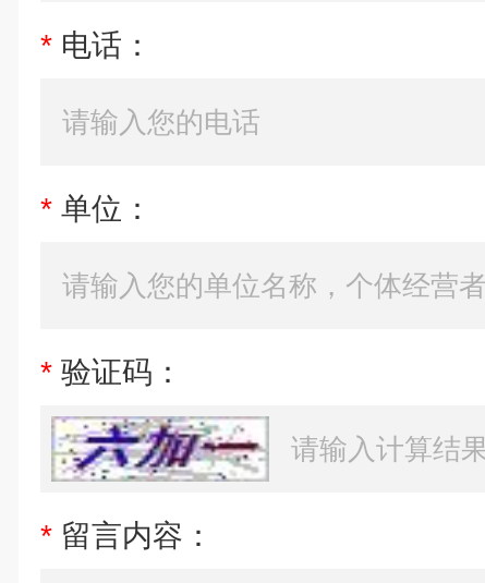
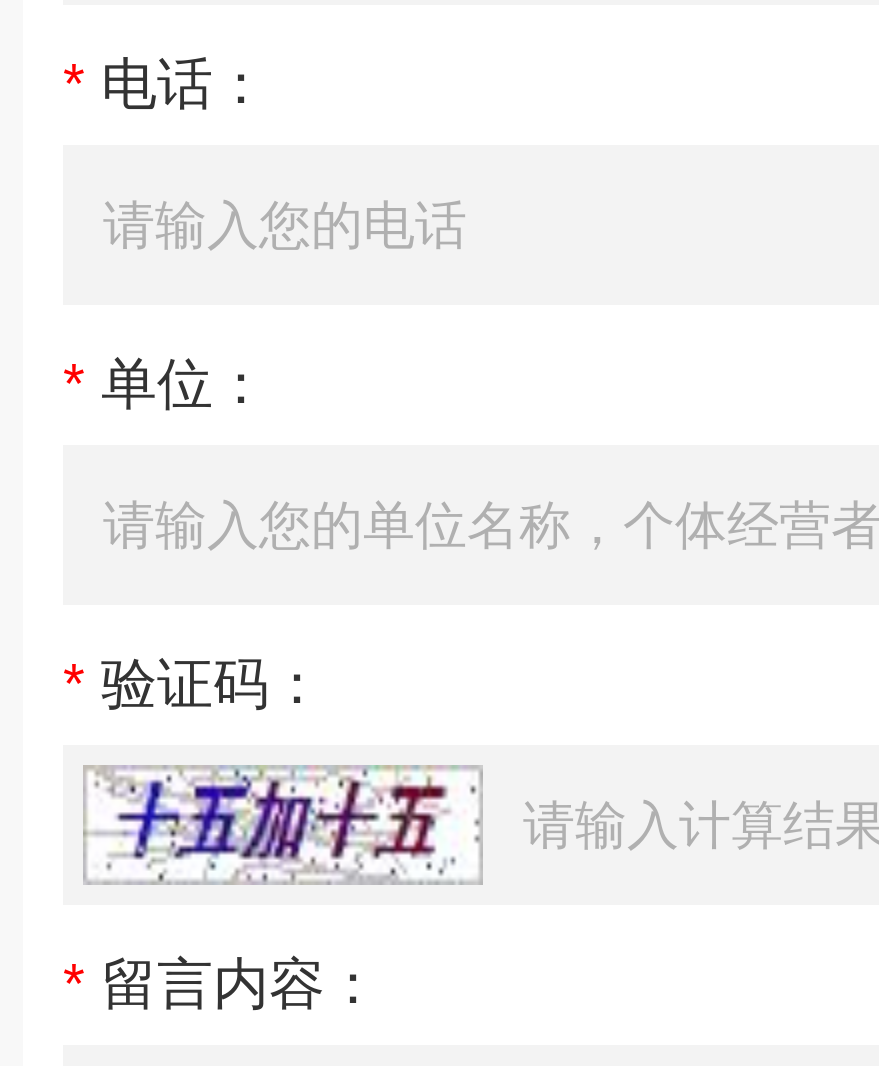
- [image]
+ [image]
